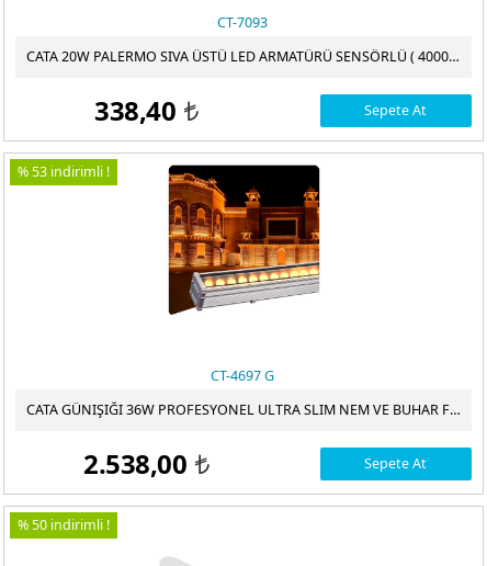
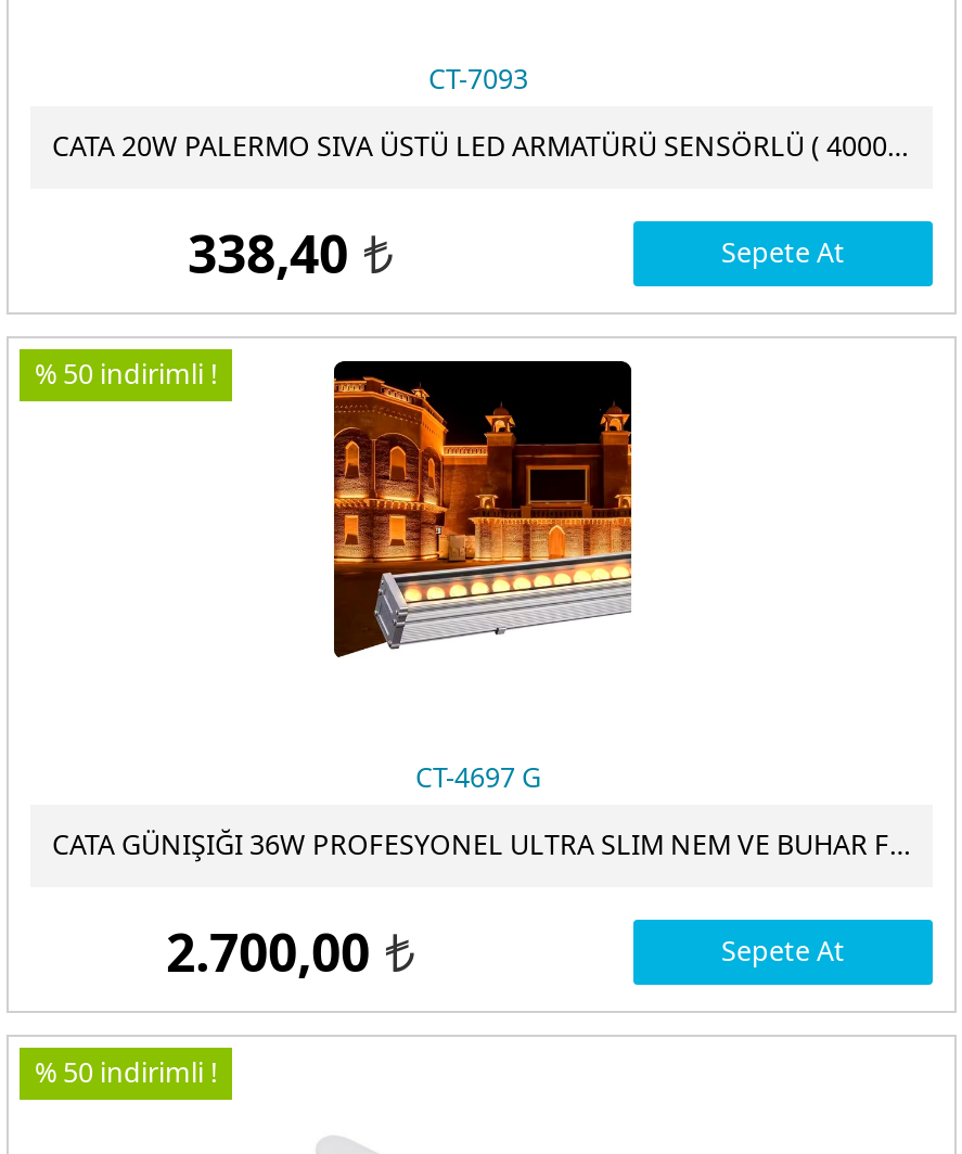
- % 53 indirimli !
+ % 50 indirimli !

- 2.538,00 t
+ 2.700,00 t
